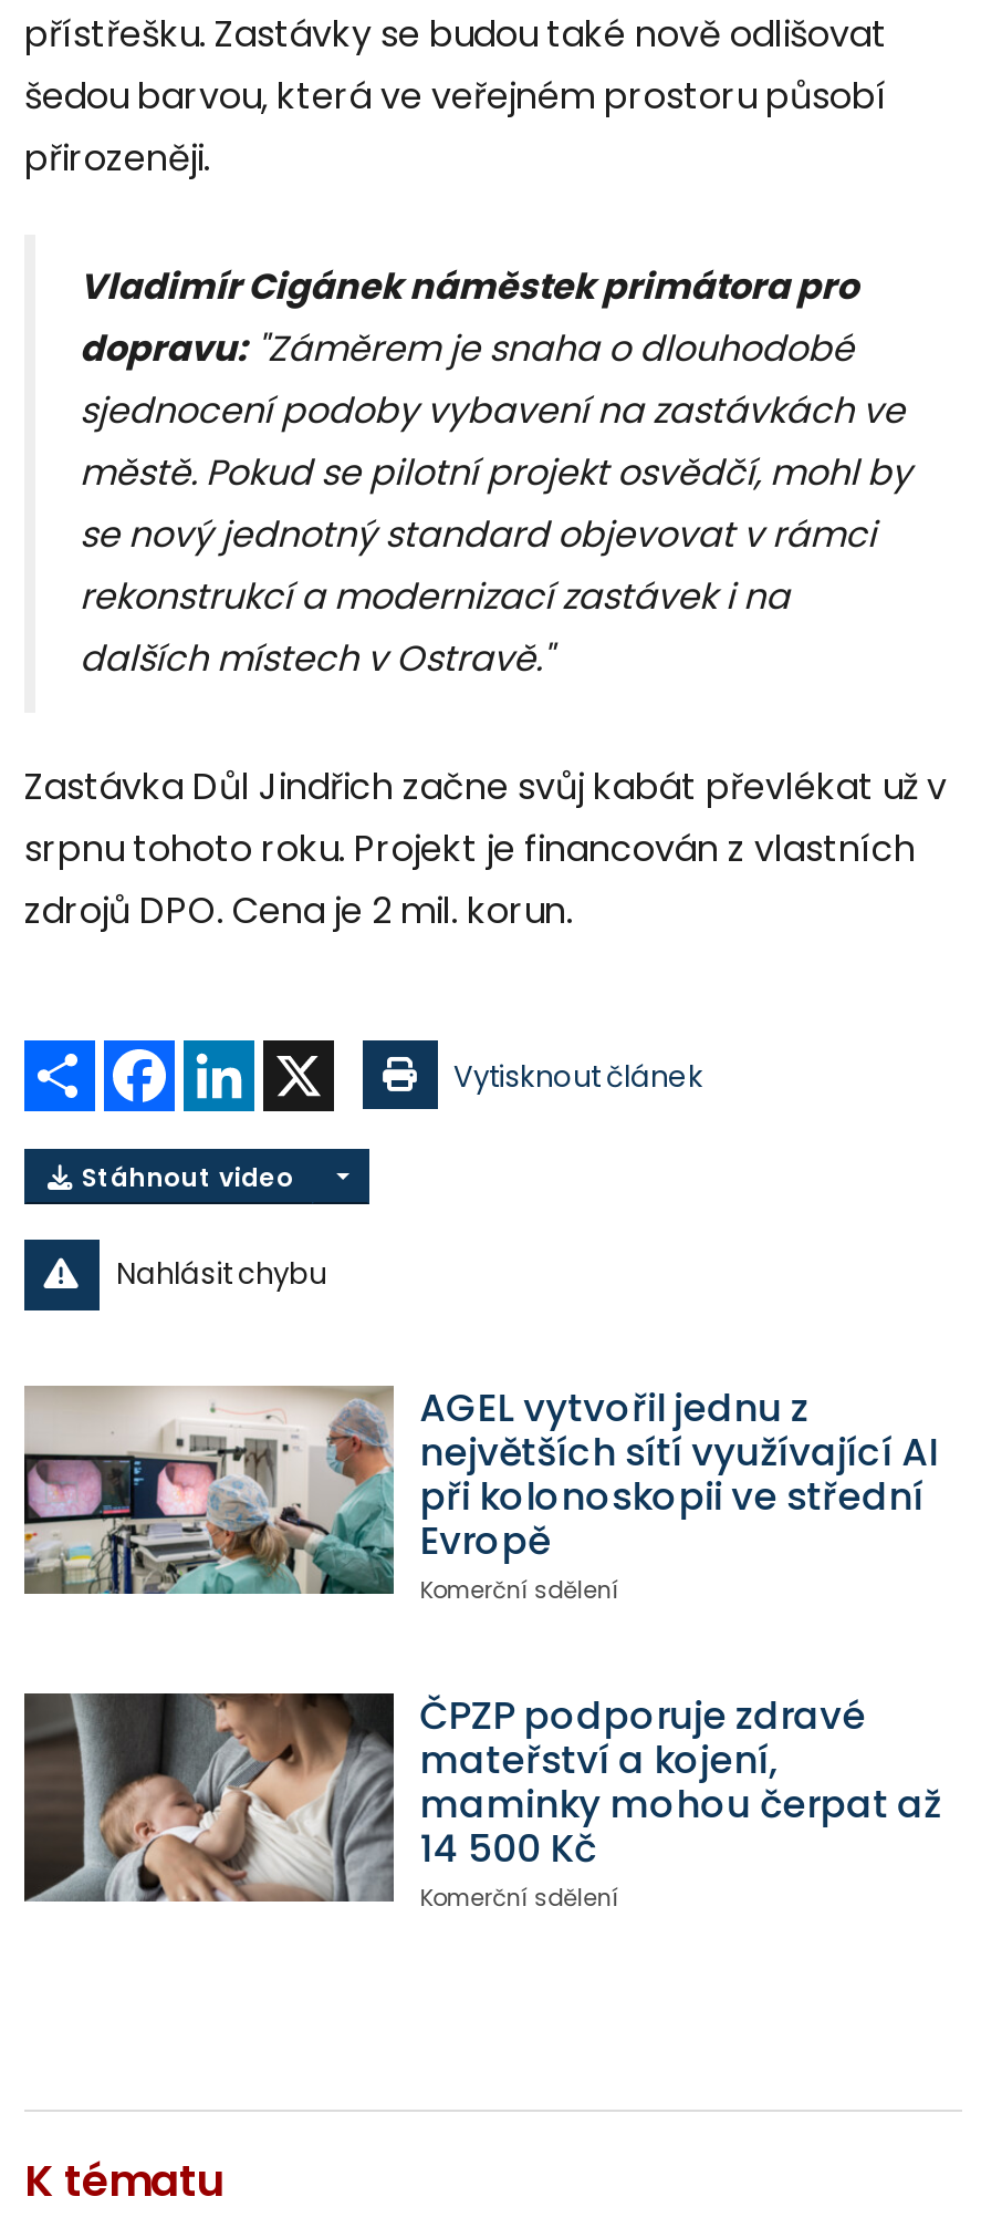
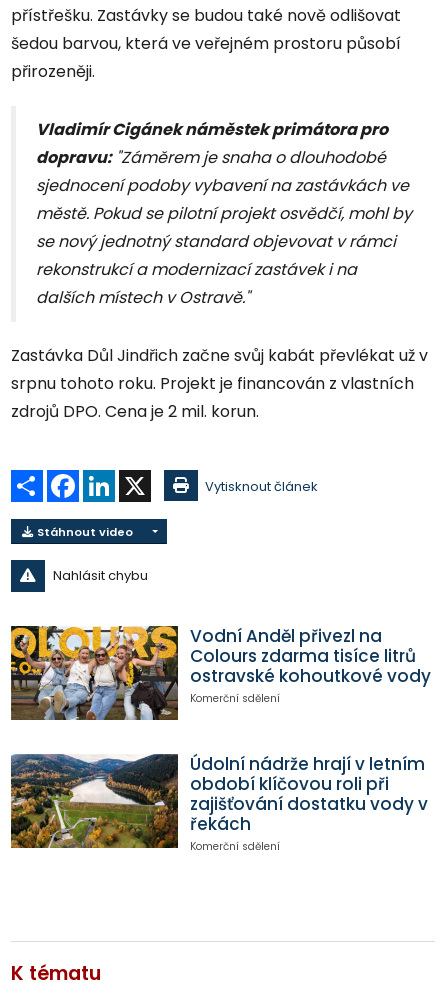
- [image]
- AGEL vytvořil jednu z
- největších sítí využívající AI
- při kolonoskopii ve střední
- Evropě
+ [image]
+ Vodní Anděl přivezl na
+ Colours zdarma tisíce litrů
+ ostravské kohoutkové vody

- [image]
- ČPZP podporuje zdravé
- mateřství a kojení,
- maminky mohou čerpat až
- 14 500 Kč
+ [image]
+ Údolní nádrže hrají v letním
+ období klíčovou roli při
+ zajišťování dostatku vody v
+ řekách
